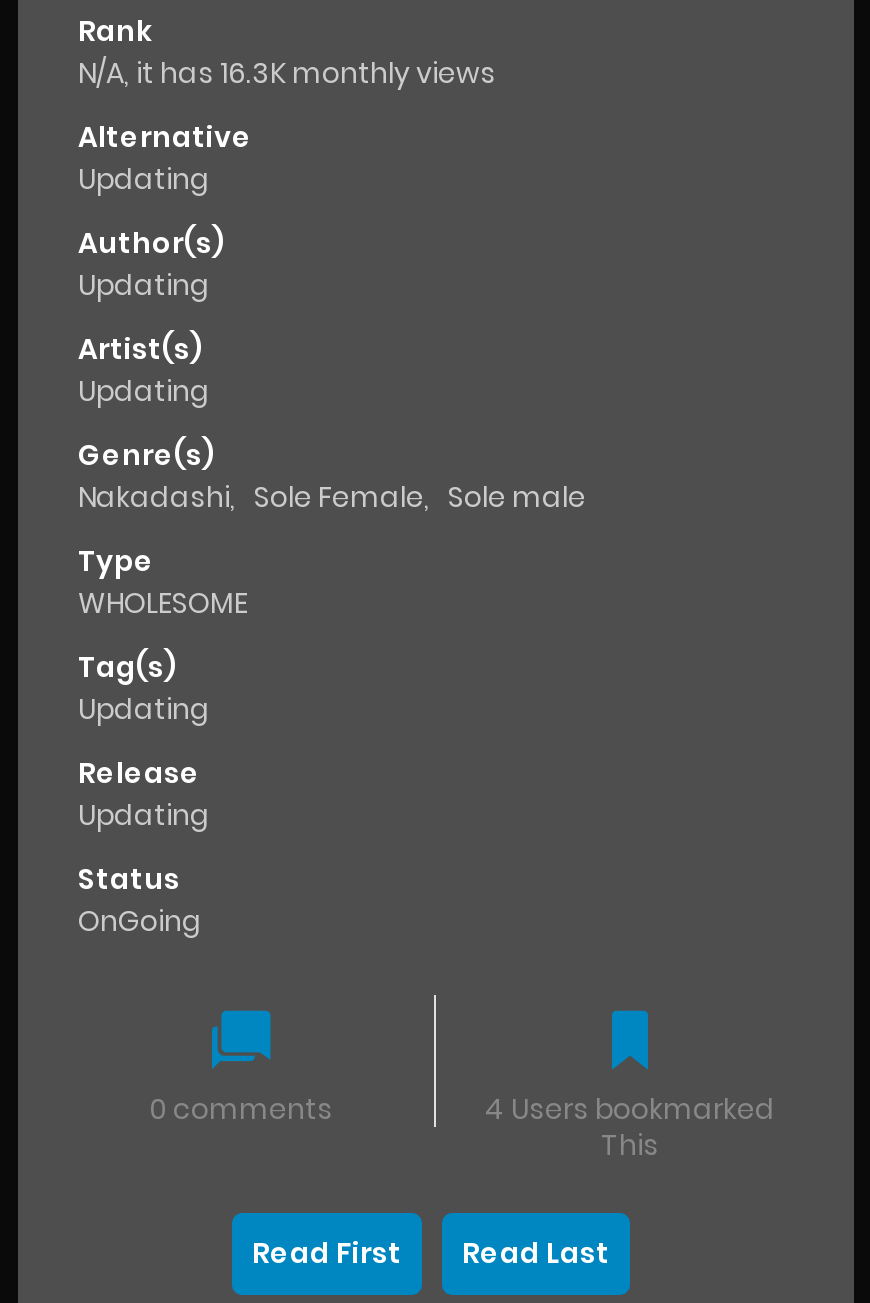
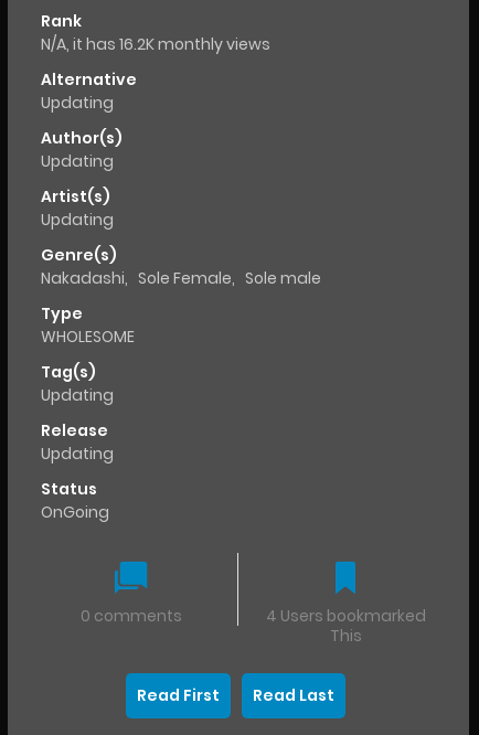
- N/A, it has 16.3K monthly views
+ N/A, it has 16.2K monthly views
